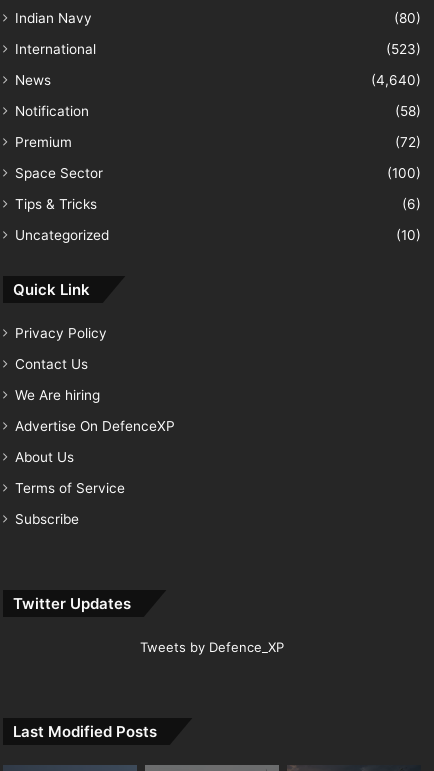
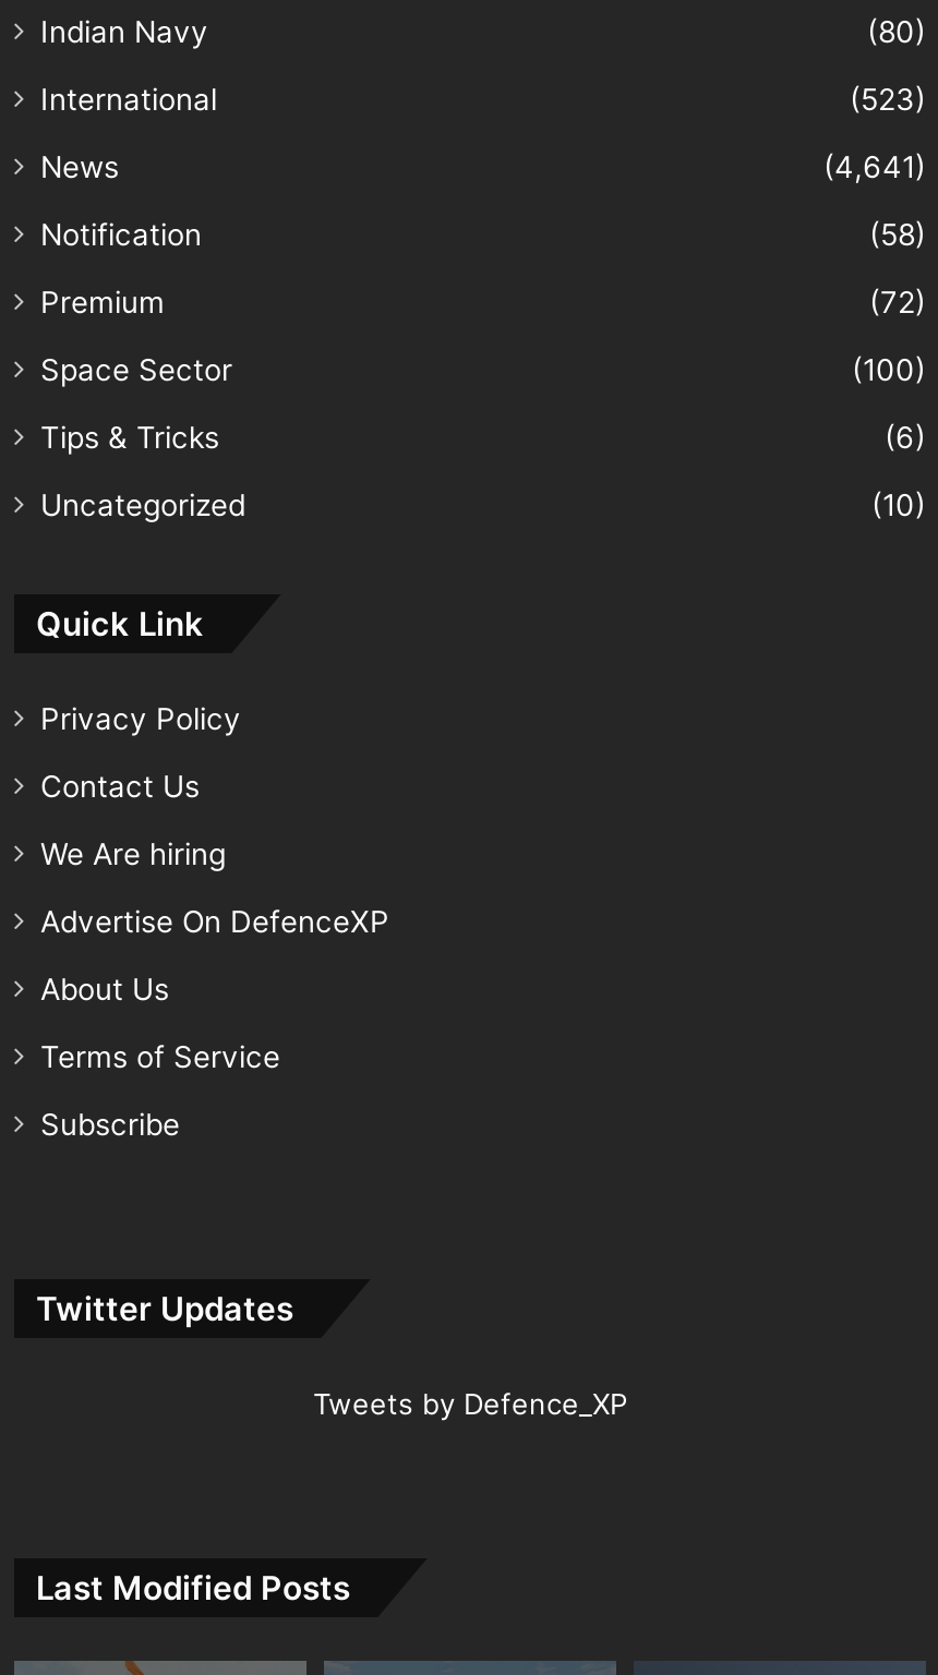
- (4,640)
+ (4,641)
